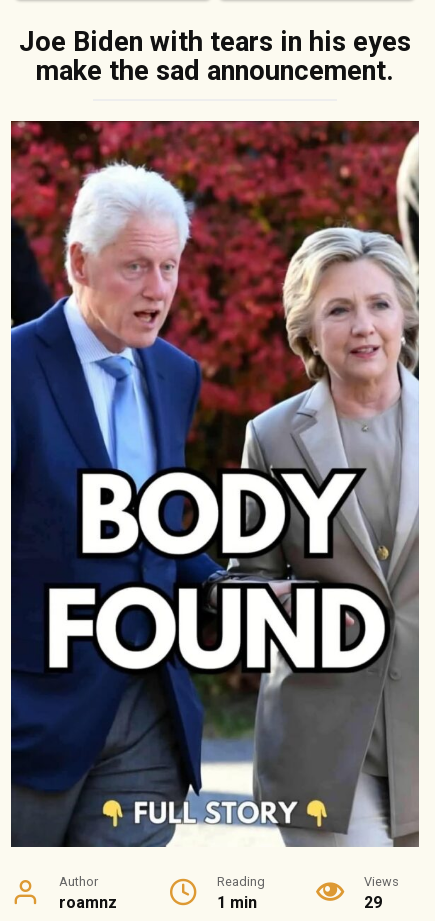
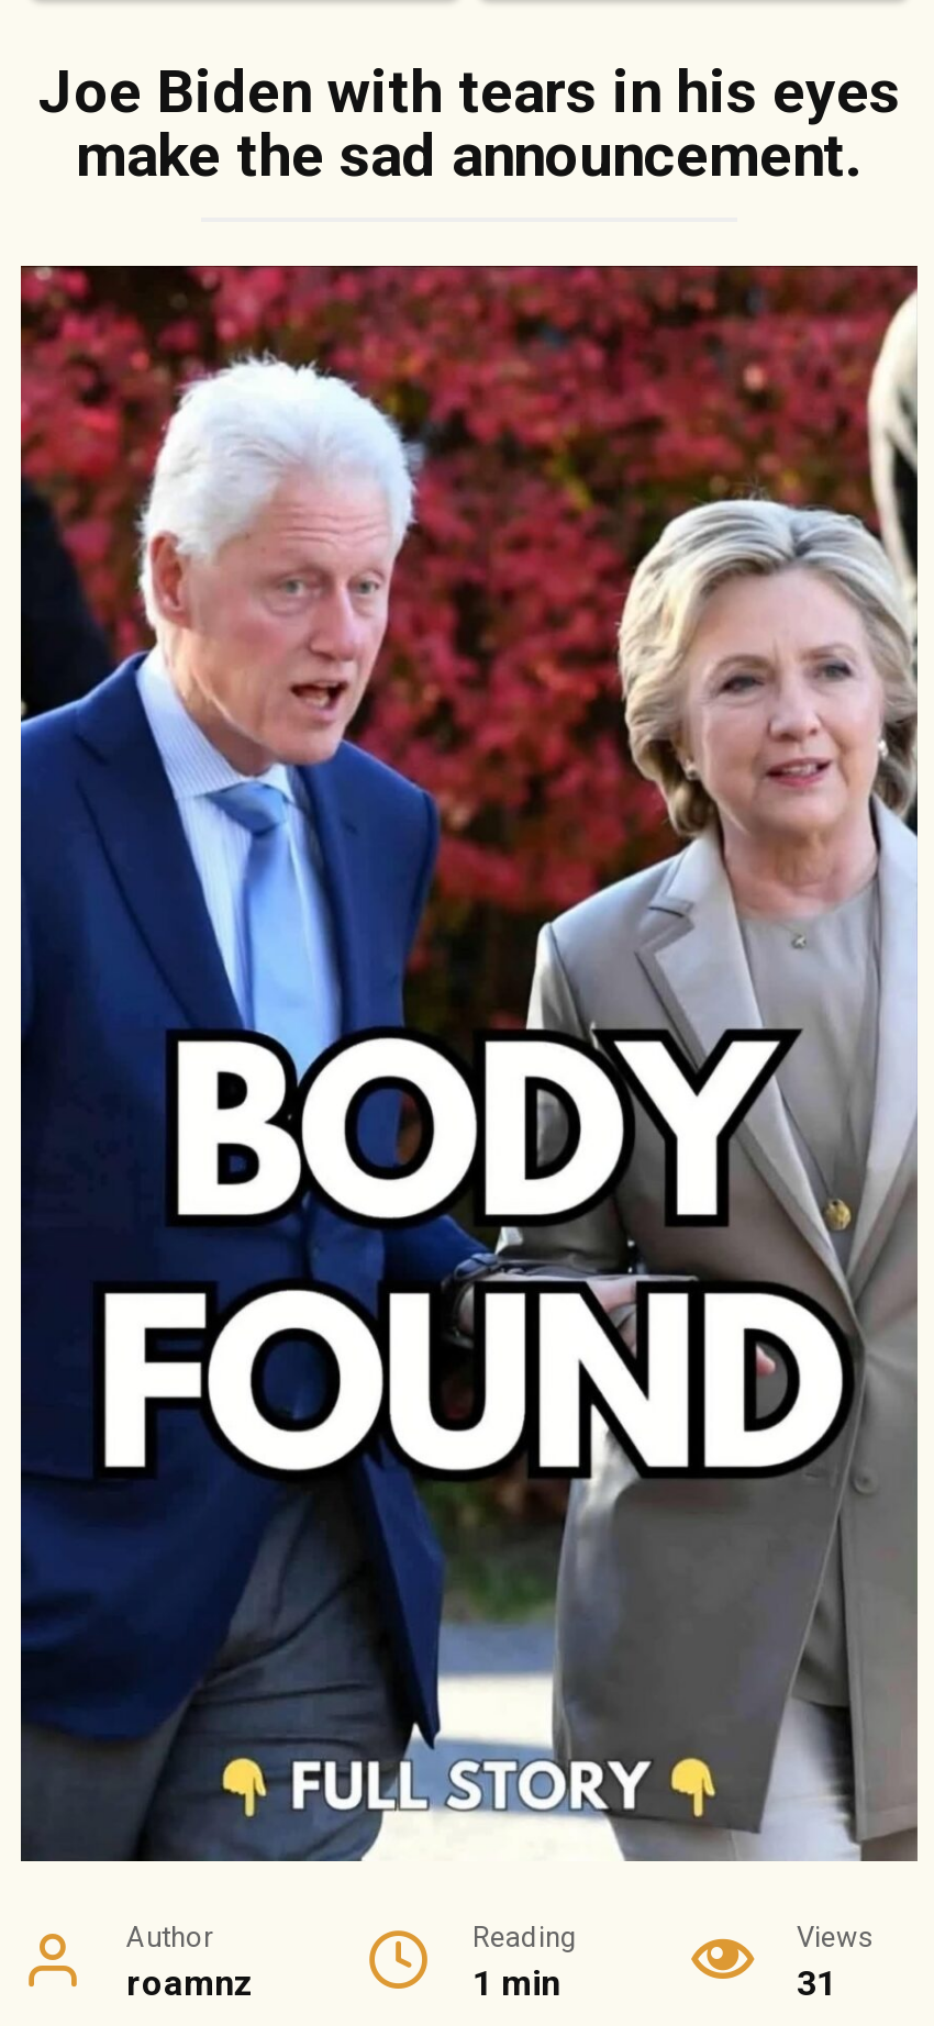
- 29
+ 31
